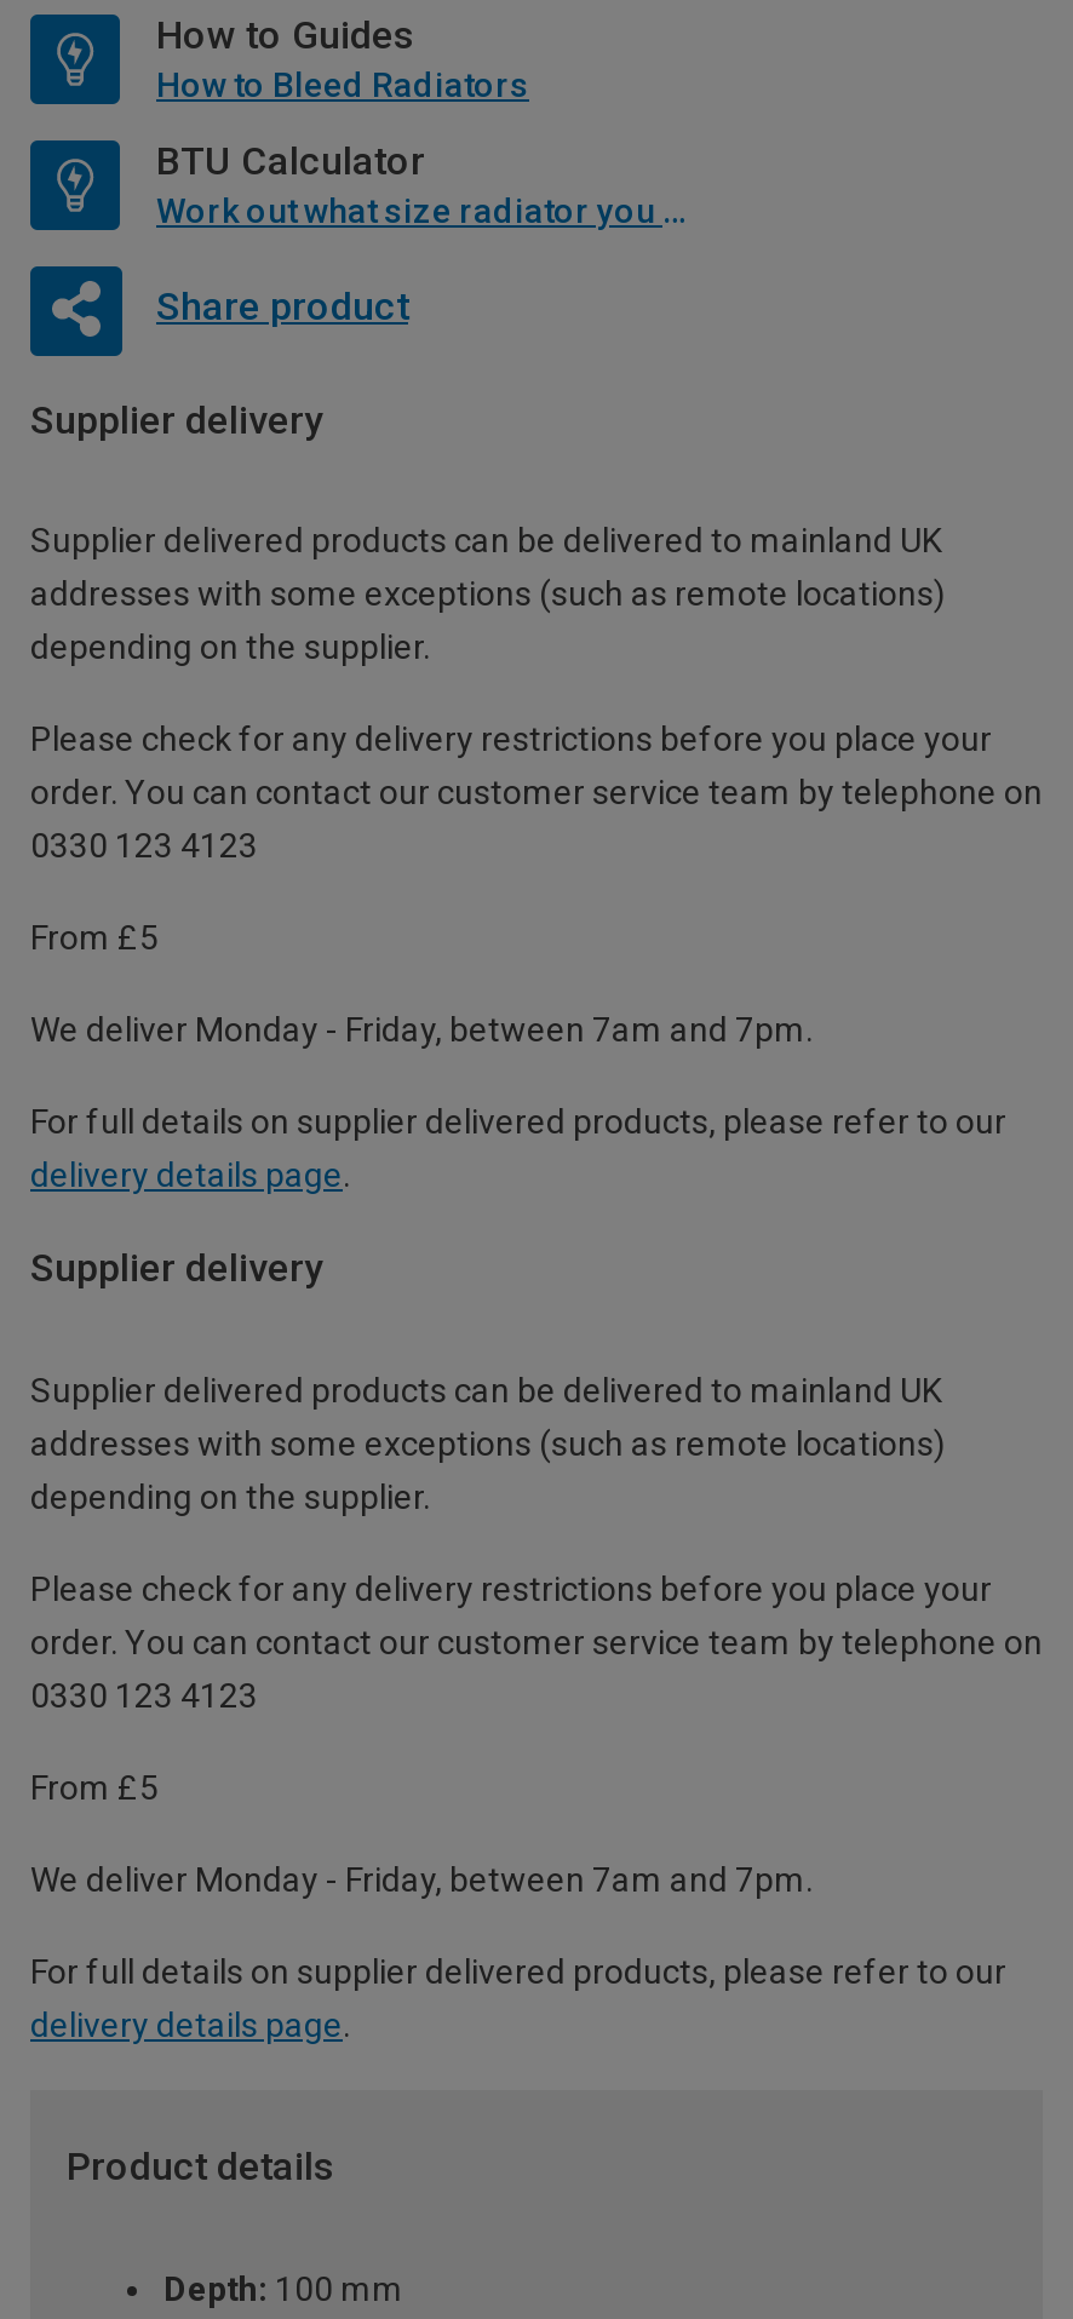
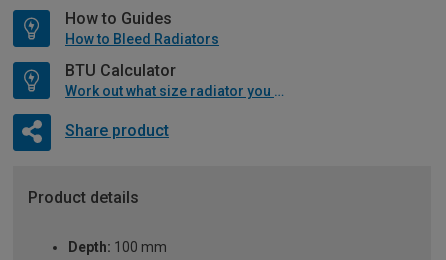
- Supplier delivery
- Supplier delivered products can be delivered to mainland UK
- addresses with some exceptions (such as remote locations)
- depending on the supplier.
- Please check for any delivery restrictions before you place your
- order. You can contact our customer service team by telephone on
- 0330 123 4123
- From £5
- We deliver Monday - Friday, between 7am and 7pm.
- For full details on supplier delivered products, please refer to our
- delivery details page.
- Supplier delivery
- Supplier delivered products can be delivered to mainland UK
- addresses with some exceptions (such as remote locations)
- depending on the supplier.
- Please check for any delivery restrictions before you place your
- order. You can contact our customer service team by telephone on
- 0330 123 4123
- From £5
- We deliver Monday - Friday, between 7am and 7pm.
- For full details on supplier delivered products, please refer to our
- delivery details page.
